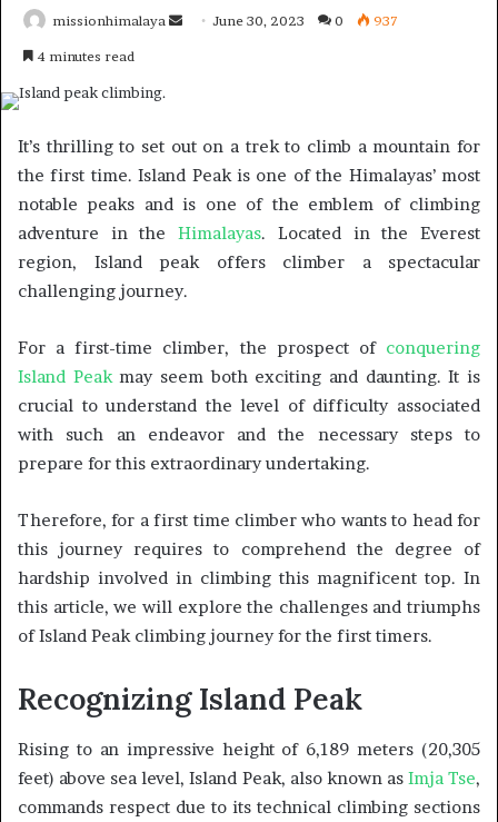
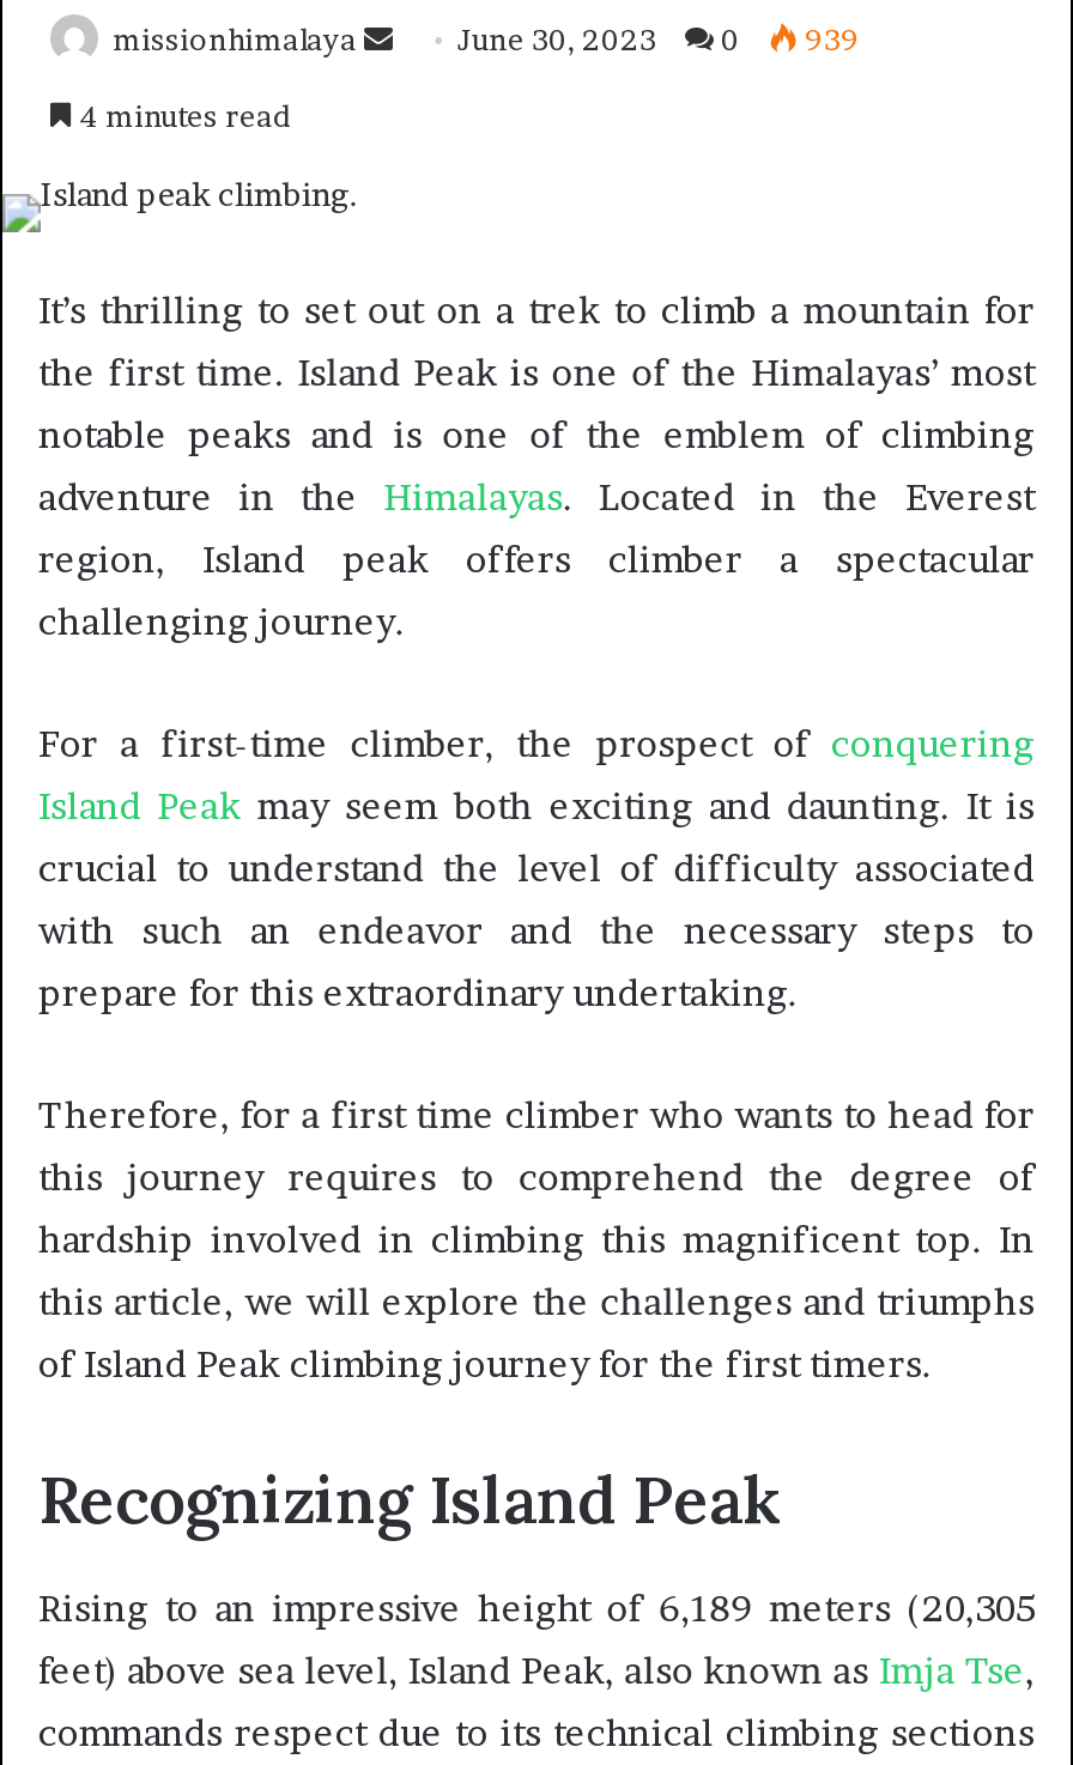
- 937
+ 939
